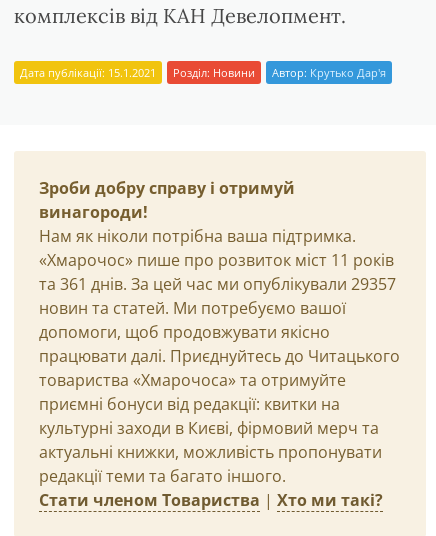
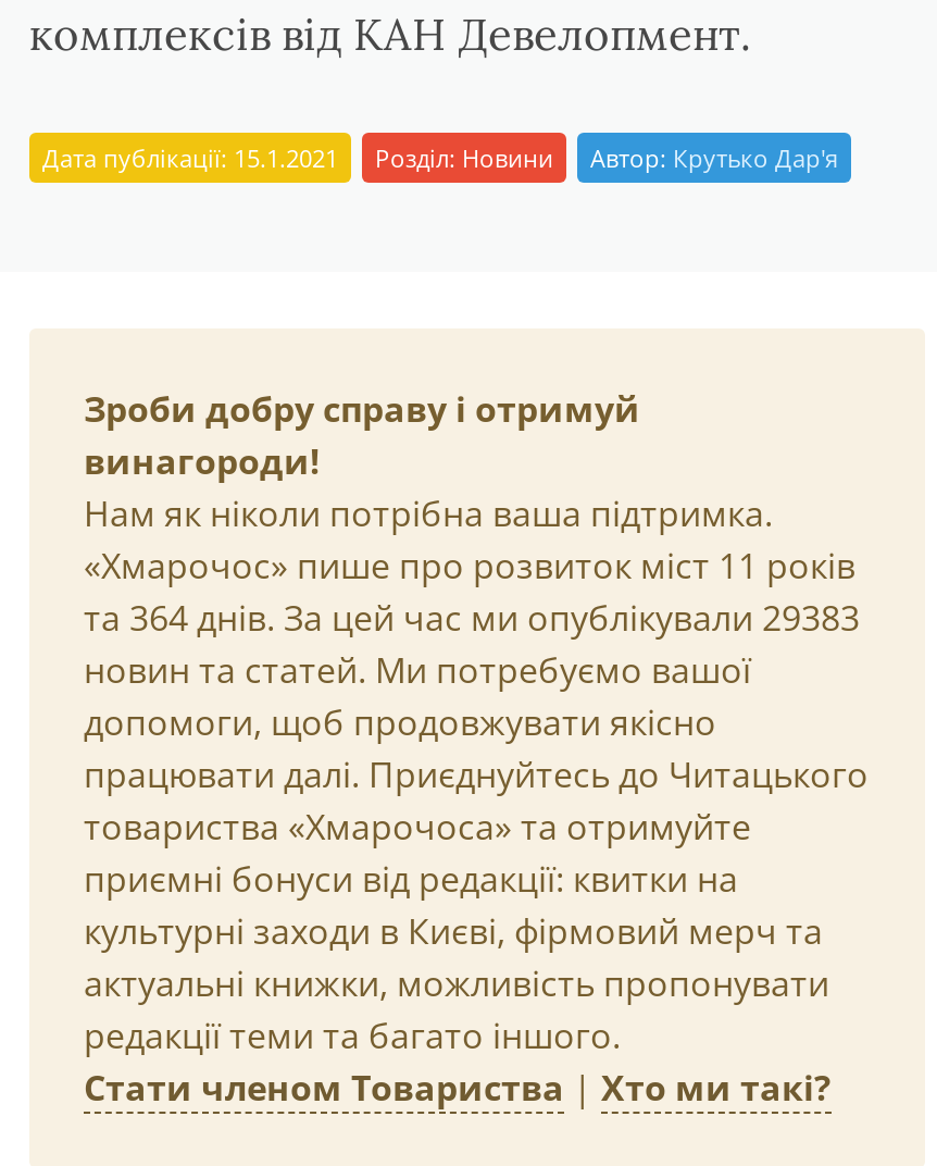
- та 361 днів. За цей час ми опублікували 29357
+ та 364 днів. За цей час ми опублікували 29383
